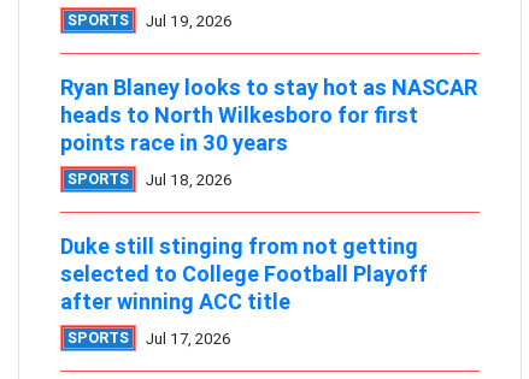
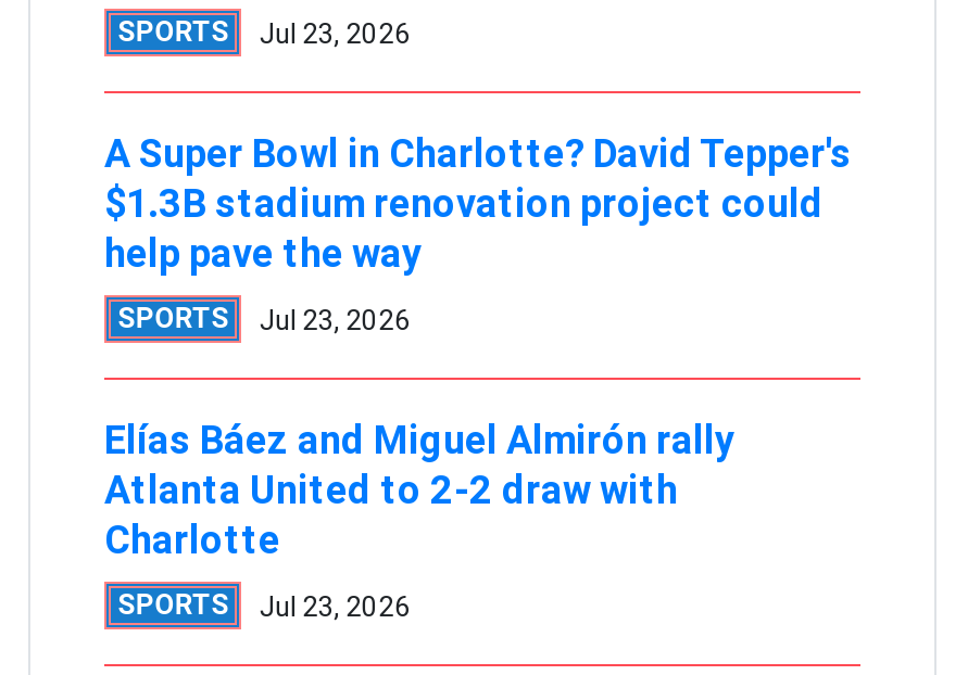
- SPORTS Jul 19, 2026
+ SPORTS Jul 23, 2026

- Ryan Blaney looks to stay hot as NASCAR
- heads to North Wilkesboro for first
- points race in 30 years
+ A Super Bowl in Charlotte? David Tepper's
+ $1.3B stadium renovation project could
+ help pave the way

- SPORTS Jul 18, 2026
+ SPORTS Jul 23, 2026

- Duke still stinging from not getting
- selected to College Football Playoff
- after winning ACC title
+ Elías Báez and Miguel Almirón rally
+ Atlanta United to 2-2 draw with
+ Charlotte

- SPORTS Jul 17, 2026
+ SPORTS Jul 23, 2026
